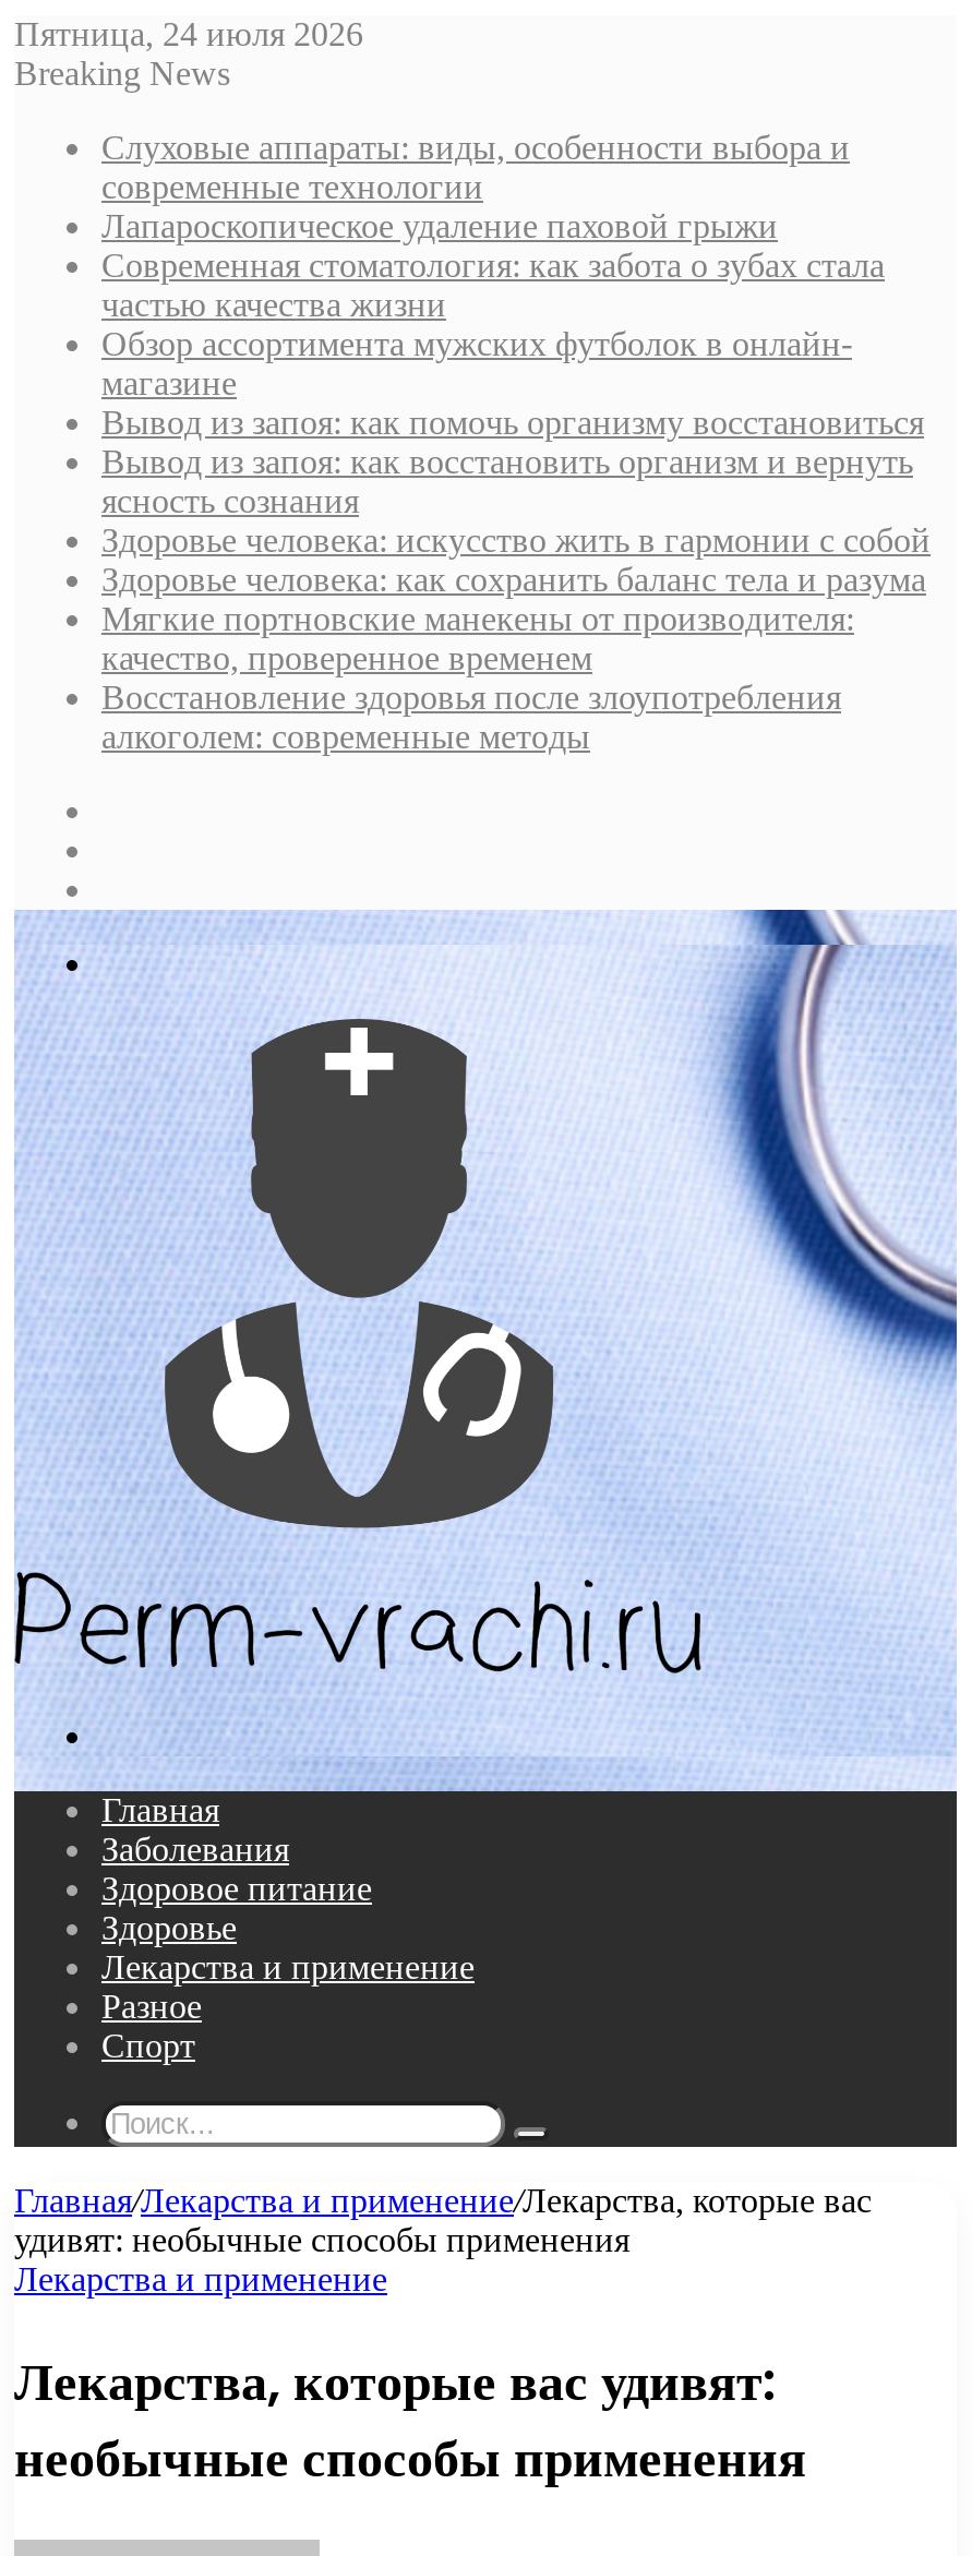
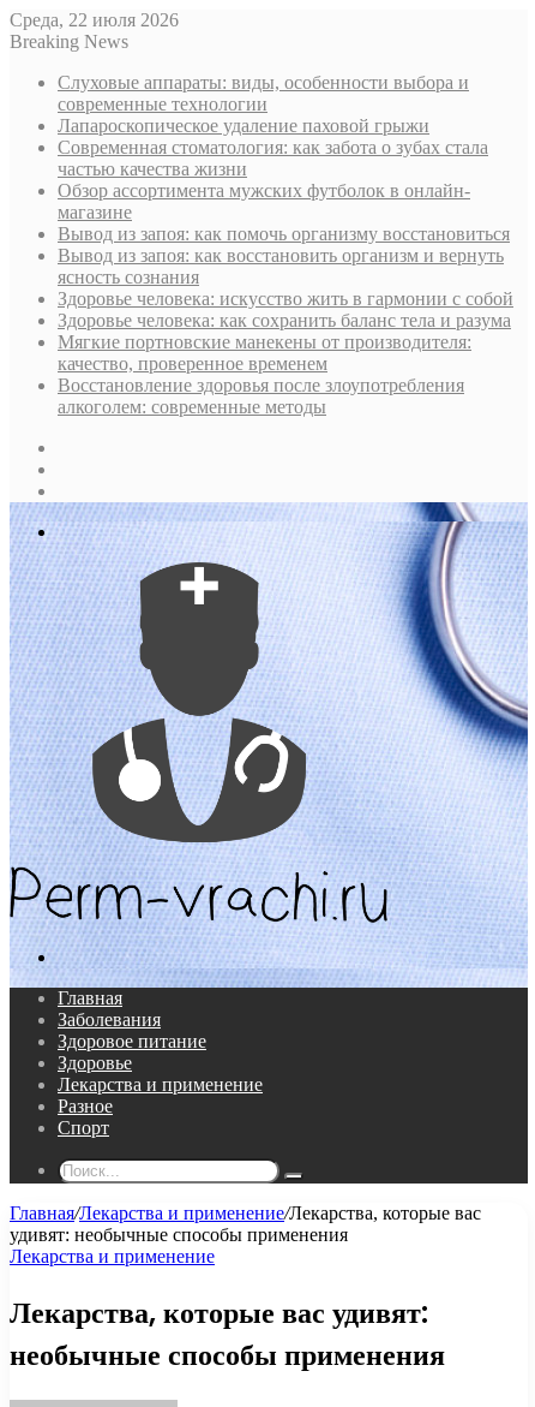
- Пятница, 24 июля 2026
+ Среда, 22 июля 2026
